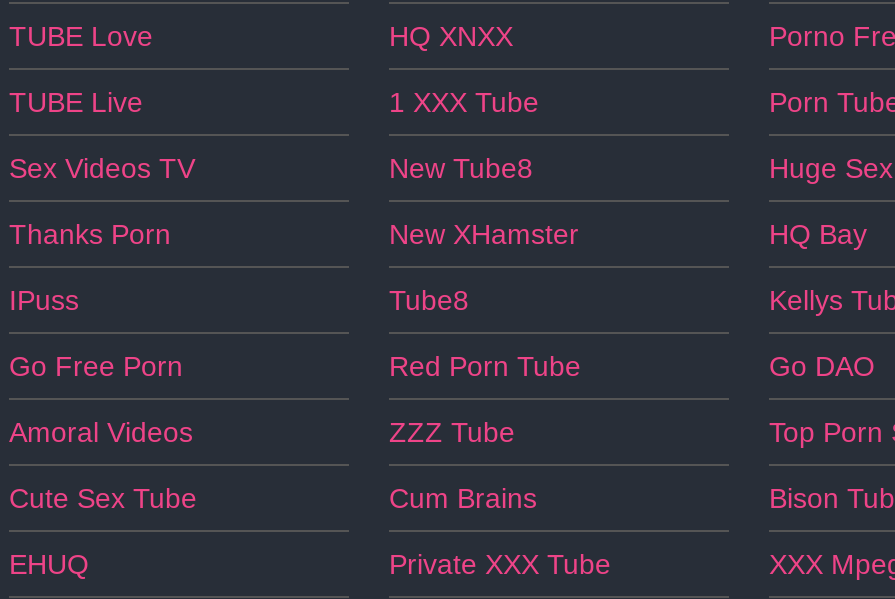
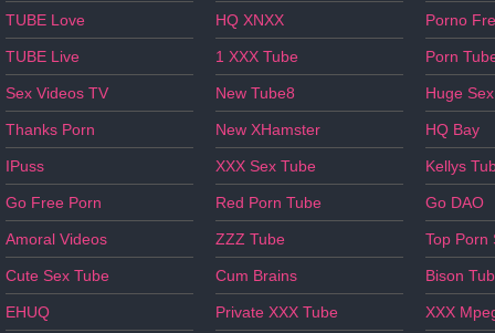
- Tube8
+ XXX Sex Tube
